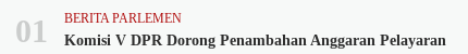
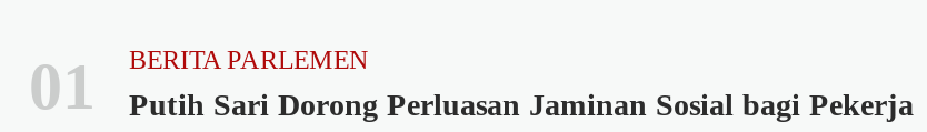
- Komisi V DPR Dorong Penambahan Anggaran Pelayaran
+ Putih Sari Dorong Perluasan Jaminan Sosial bagi Pekerja
